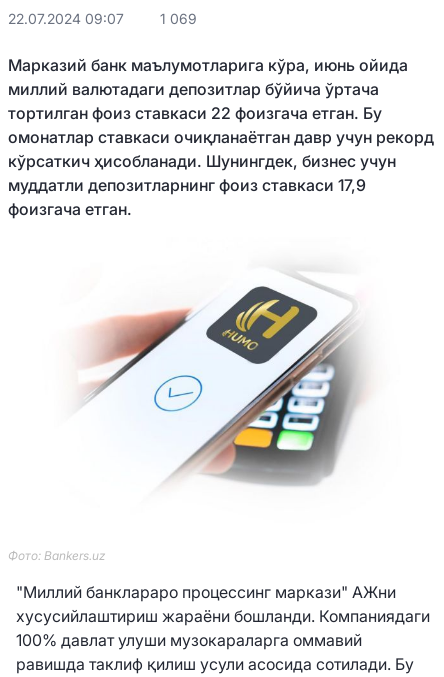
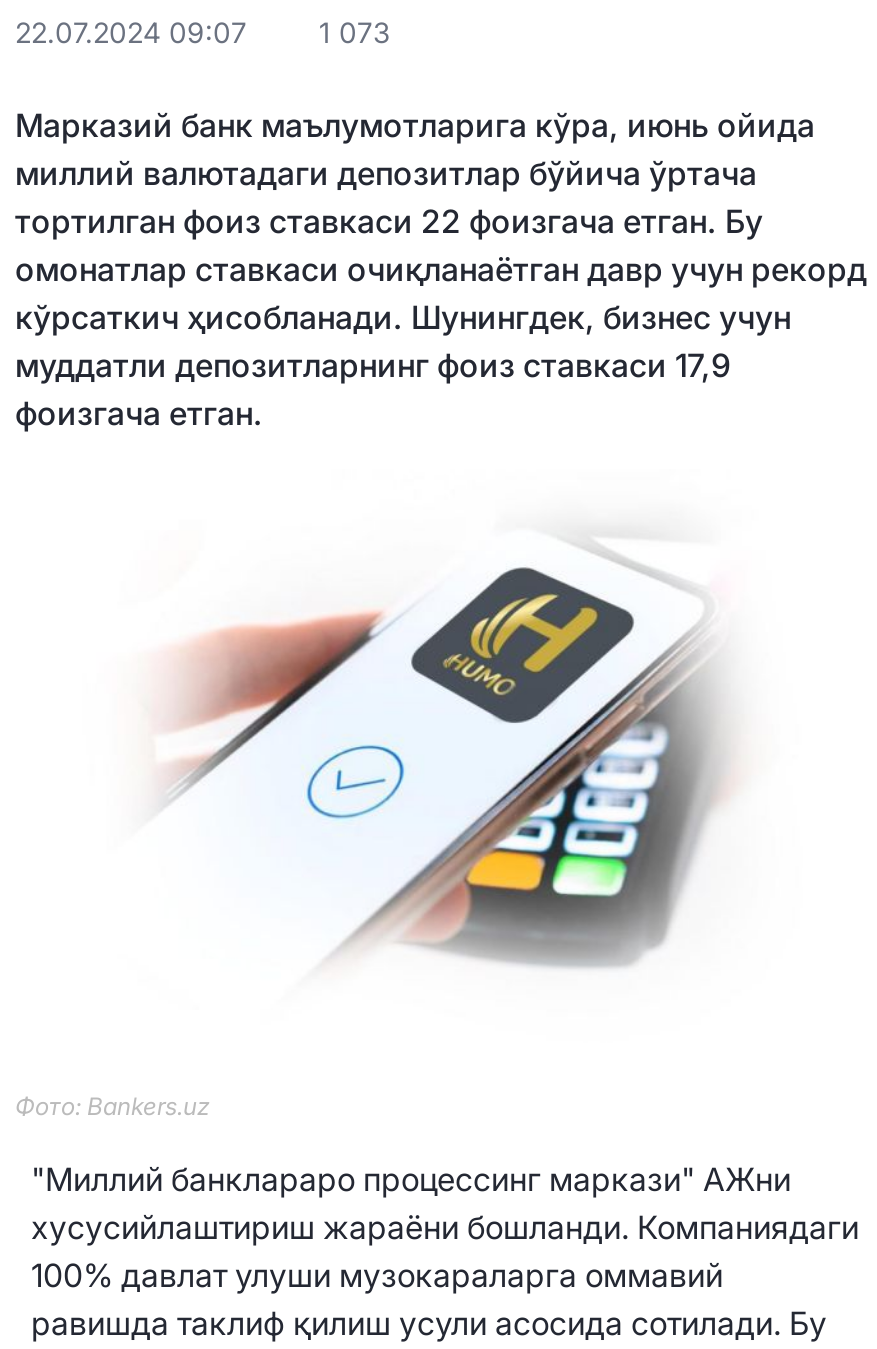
- 1 069
+ 1 073
